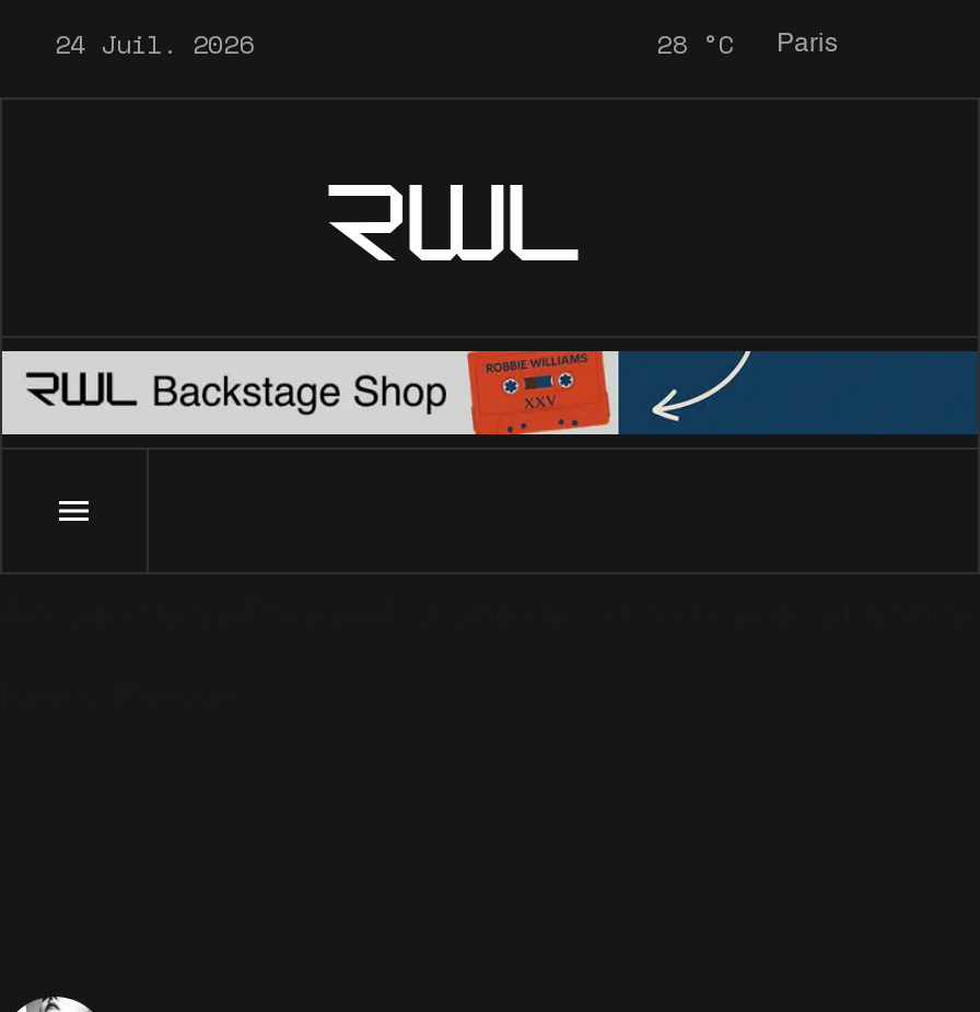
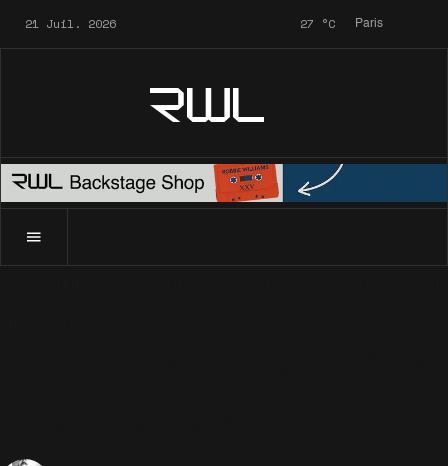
- 24 Juil. 2026
+ 21 Juil. 2026

- 28 °C Paris
+ 27 °C Paris
